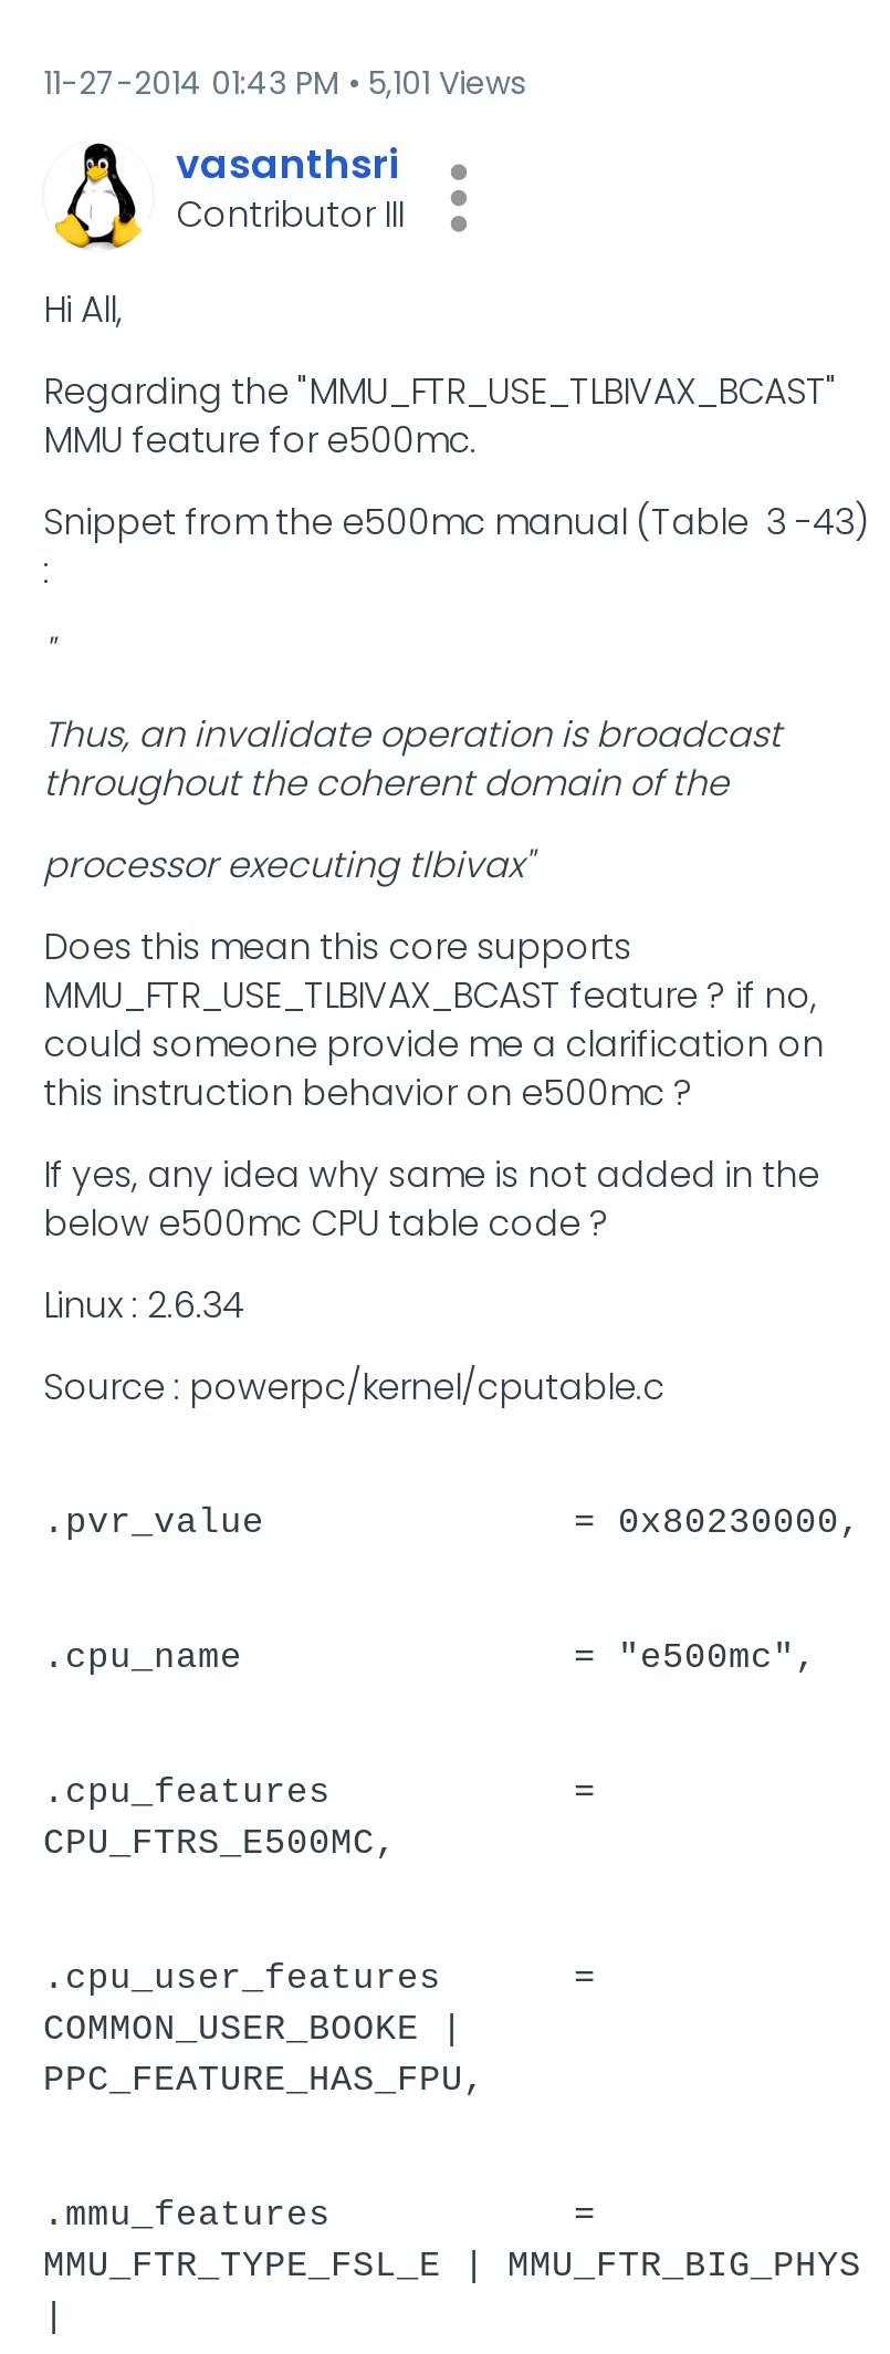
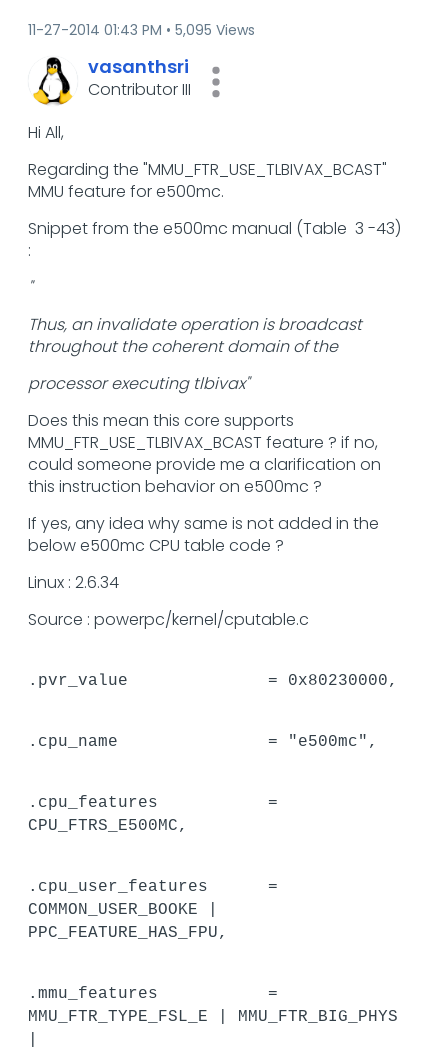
- 11-27-2014 01:43 PM 5,101 Views
+ 11-27-2014 01:43 PM 5,095 Views
